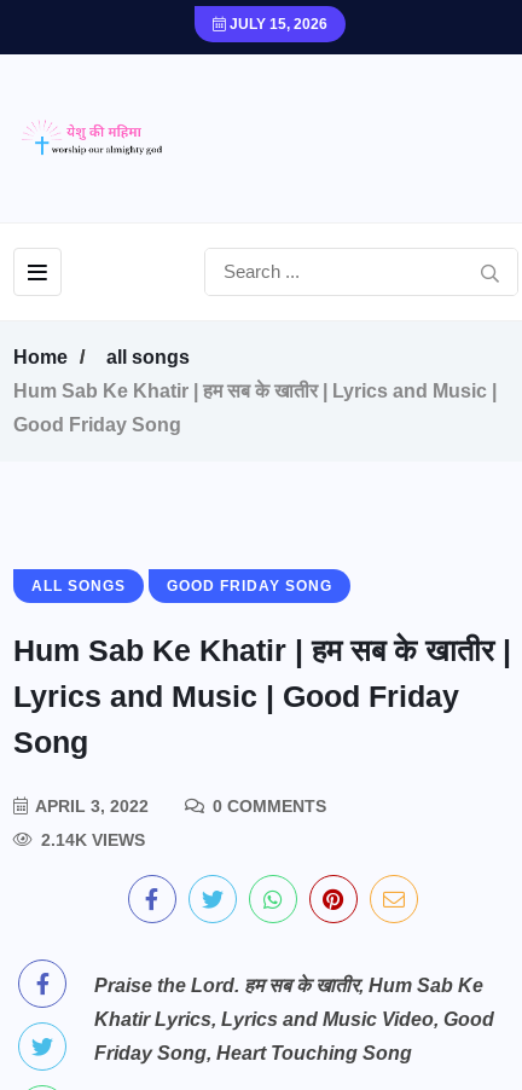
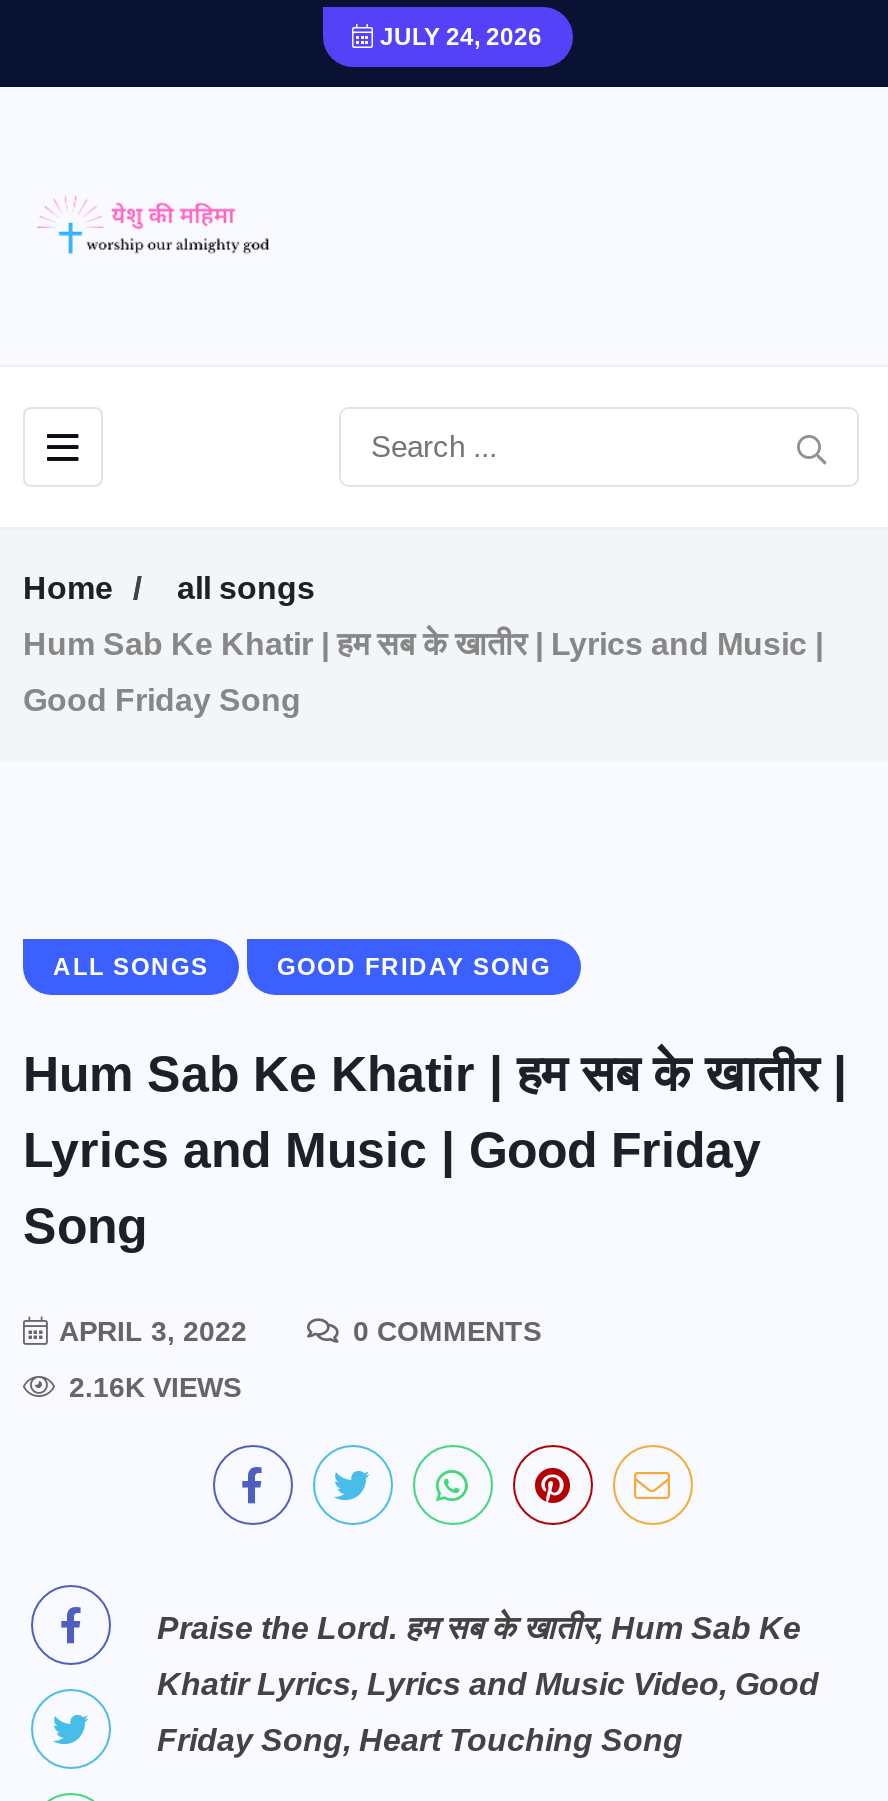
- JULY 15, 2026
+ JULY 24, 2026

- 2.14K VIEWS
+ 2.16K VIEWS
